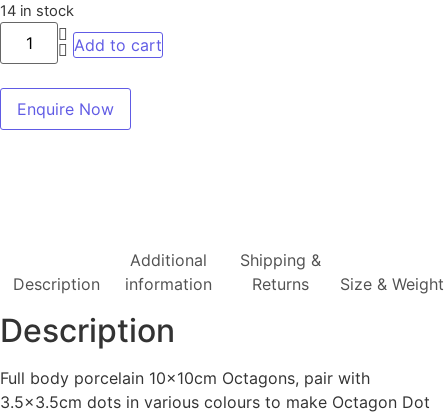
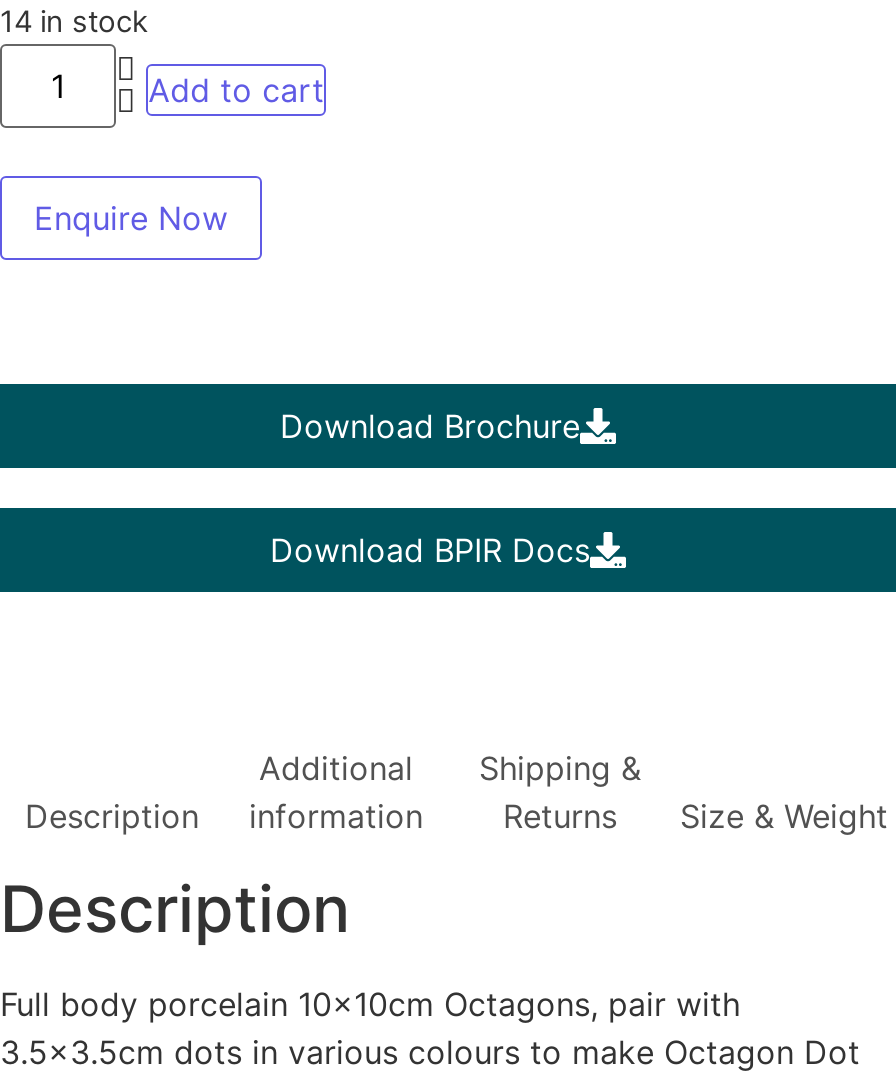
+ Download Brochure
+ Download BPIR Docs
